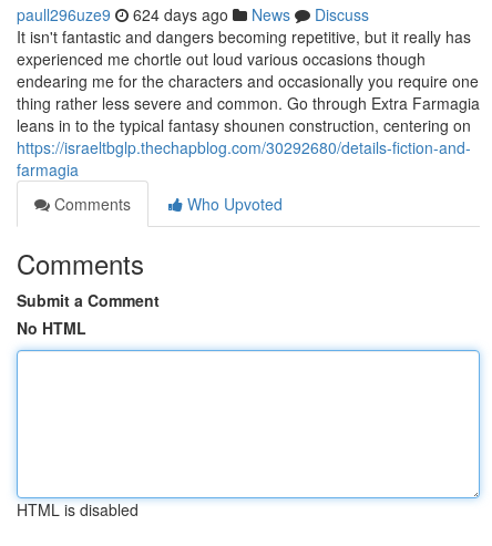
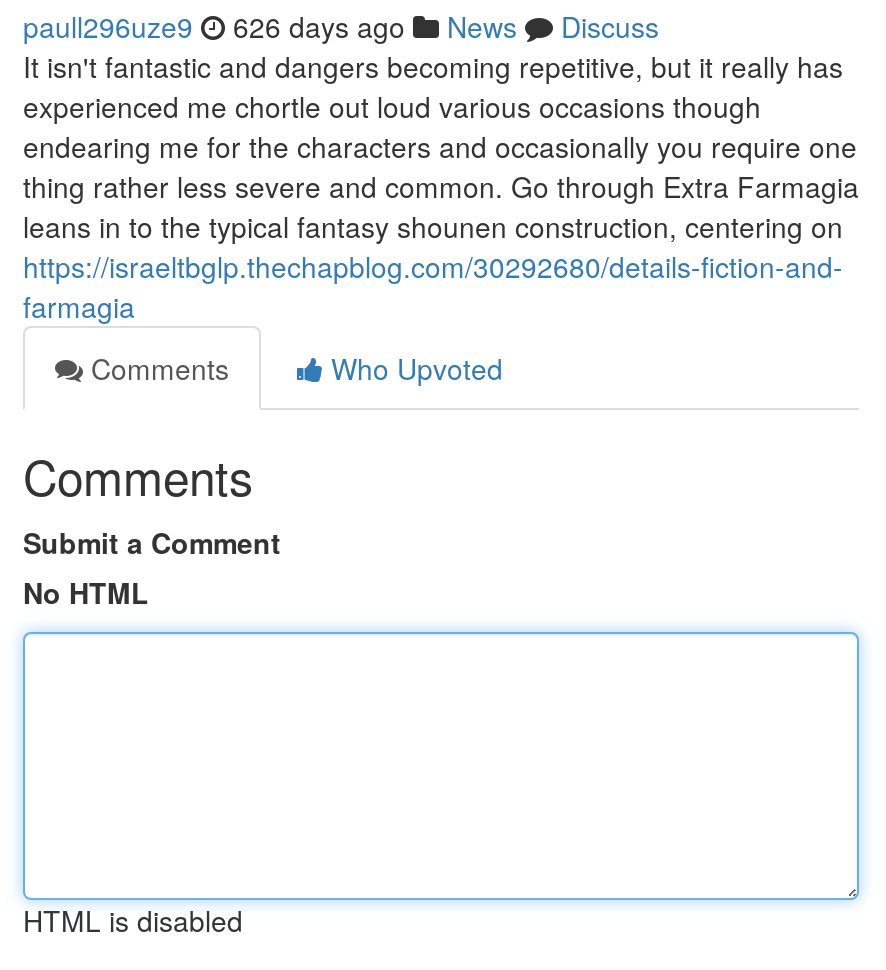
- paull296uze9 624 days ago News Discuss
+ paull296uze9 626 days ago News Discuss
